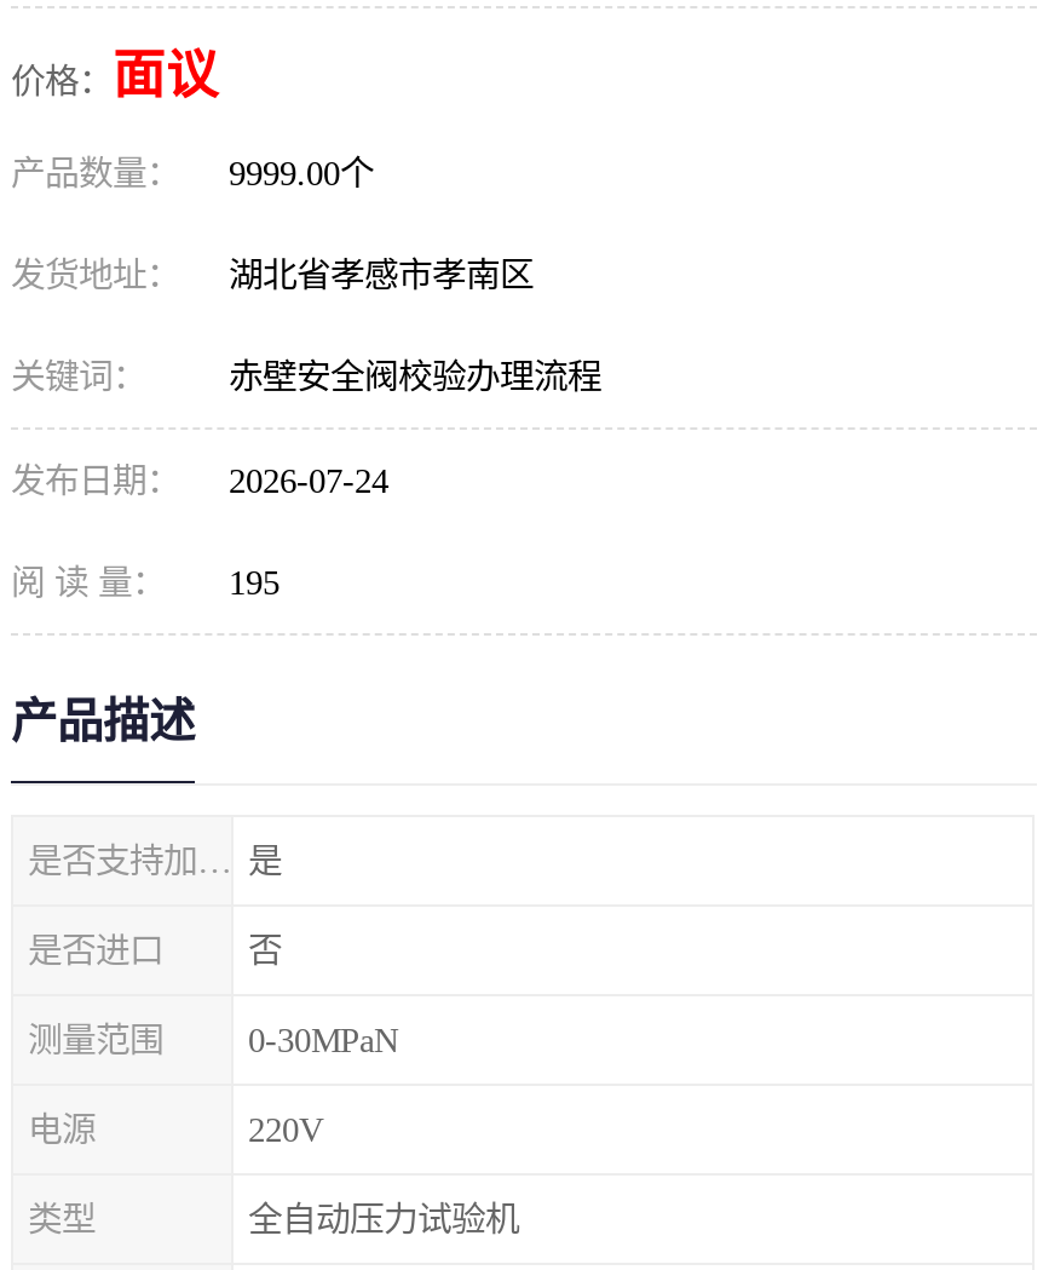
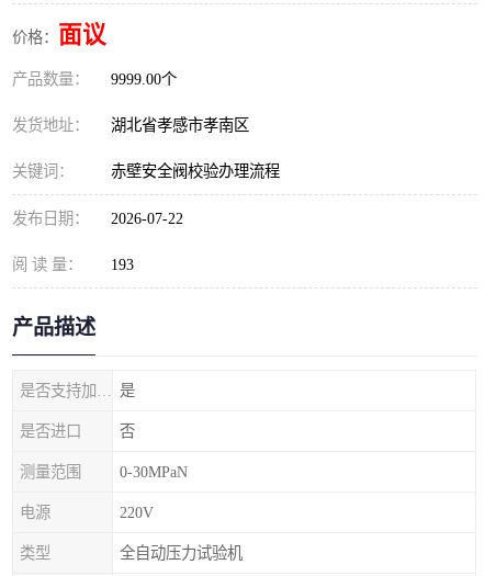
- 发布日期： 2026-07-24
+ 发布日期： 2026-07-22

- 阅 读 量： 195
+ 阅 读 量： 193
